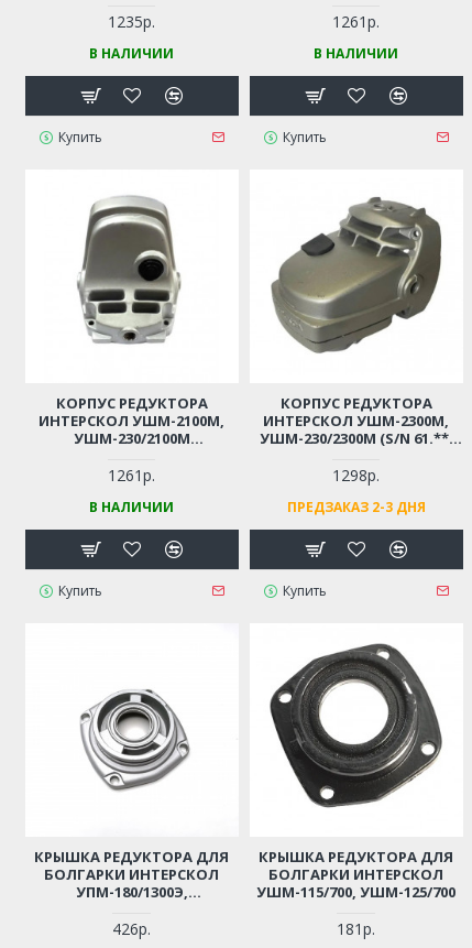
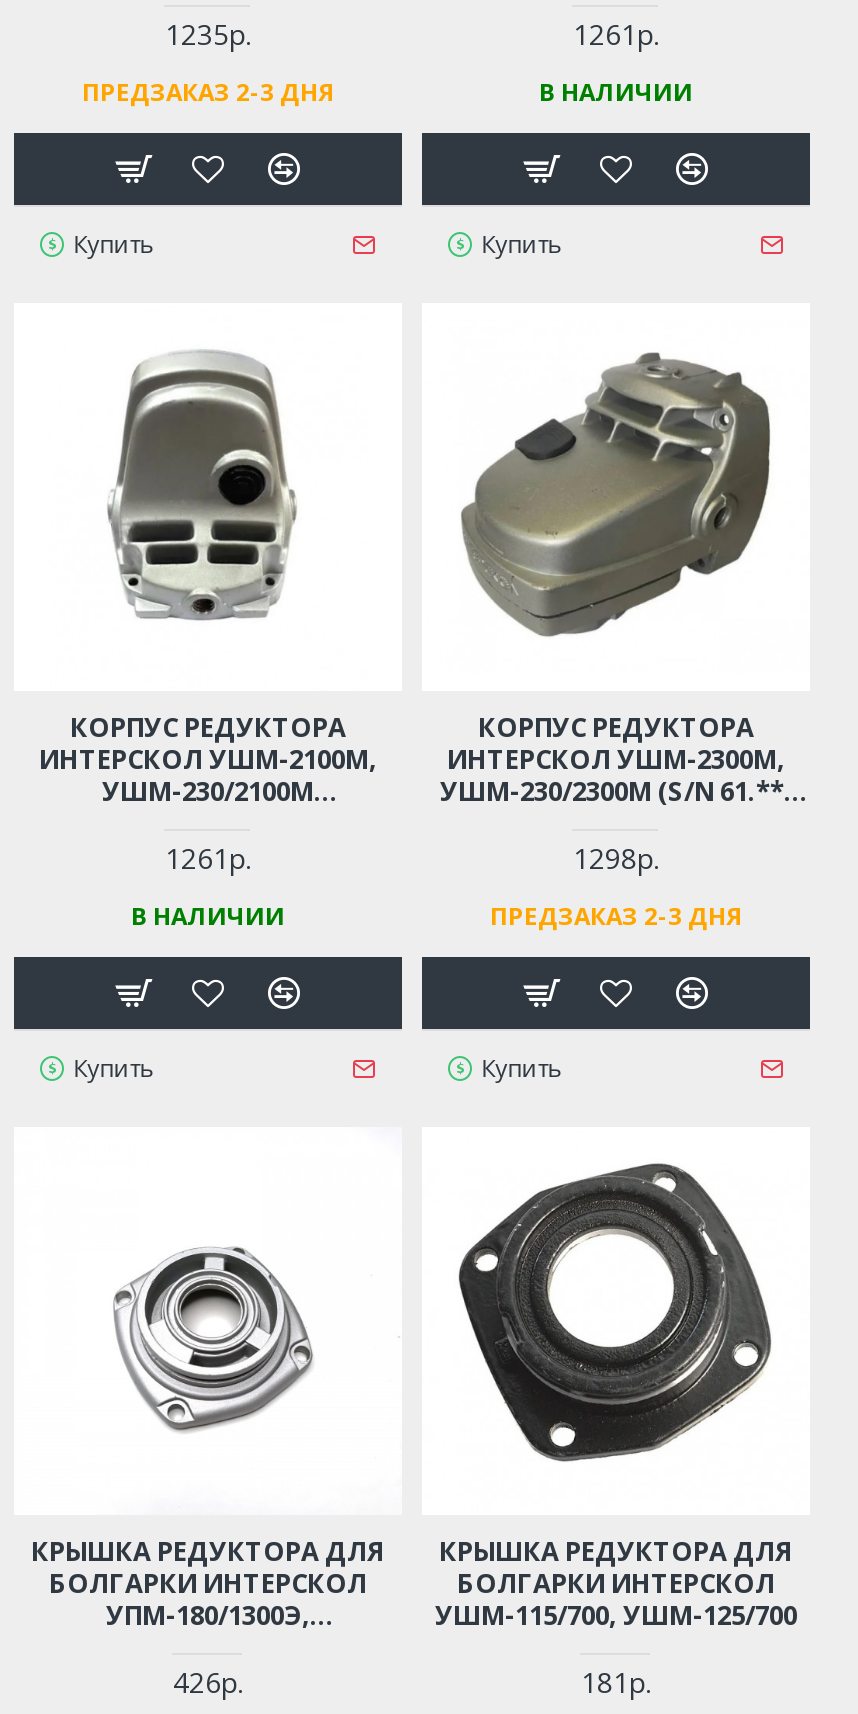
- В НАЛИЧИИ
+ ПРЕДЗАКАЗ 2-3 ДНЯ
